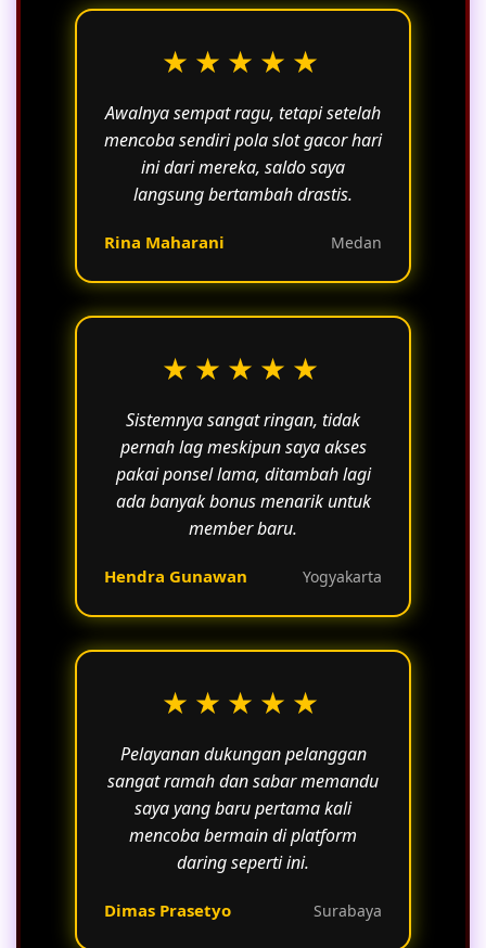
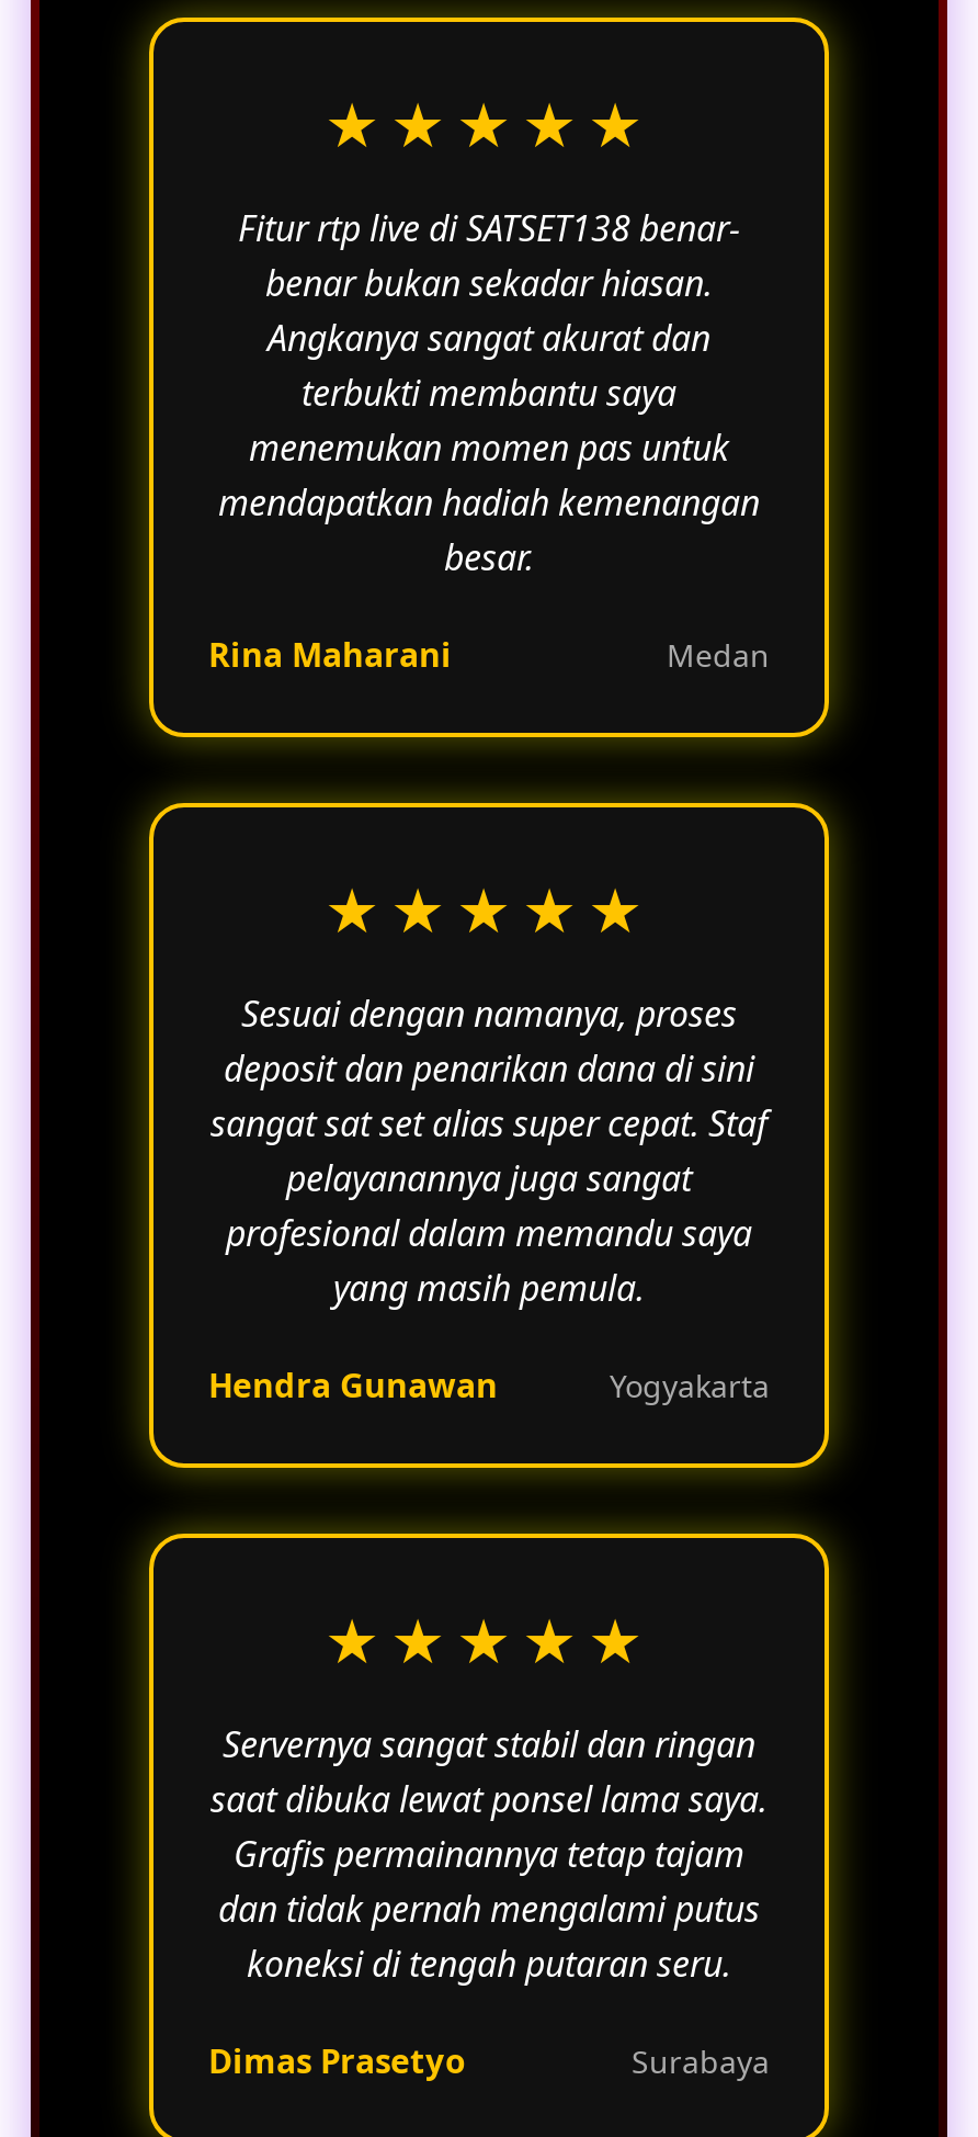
- Awalnya sempat ragu, tetapi setelah
- mencoba sendiri pola slot gacor hari
- ini dari mereka, saldo saya
- langsung bertambah drastis.
+ Fitur rtp live di SATSET138 benar-
+ benar bukan sekadar hiasan.
+ Angkanya sangat akurat dan
+ terbukti membantu saya
+ menemukan momen pas untuk
+ mendapatkan hadiah kemenangan
+ besar.

- Sistemnya sangat ringan, tidak
- pernah lag meskipun saya akses
- pakai ponsel lama, ditambah lagi
- ada banyak bonus menarik untuk
- member baru.
+ Sesuai dengan namanya, proses
+ deposit dan penarikan dana di sini
+ sangat sat set alias super cepat. Staf
+ pelayanannya juga sangat
+ profesional dalam memandu saya
+ yang masih pemula.

- Pelayanan dukungan pelanggan
- sangat ramah dan sabar memandu
- saya yang baru pertama kali
- mencoba bermain di platform
- daring seperti ini.
+ Servernya sangat stabil dan ringan
+ saat dibuka lewat ponsel lama saya.
+ Grafis permainannya tetap tajam
+ dan tidak pernah mengalami putus
+ koneksi di tengah putaran seru.
